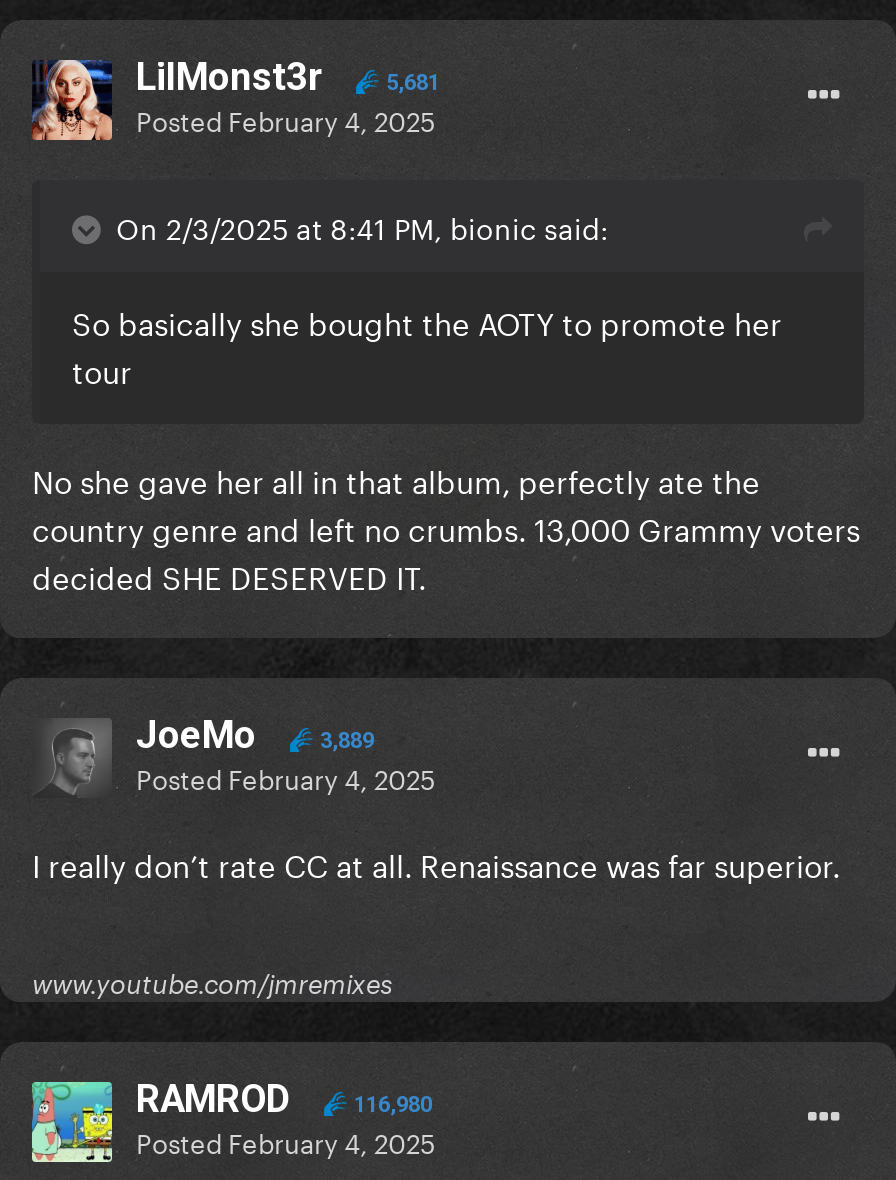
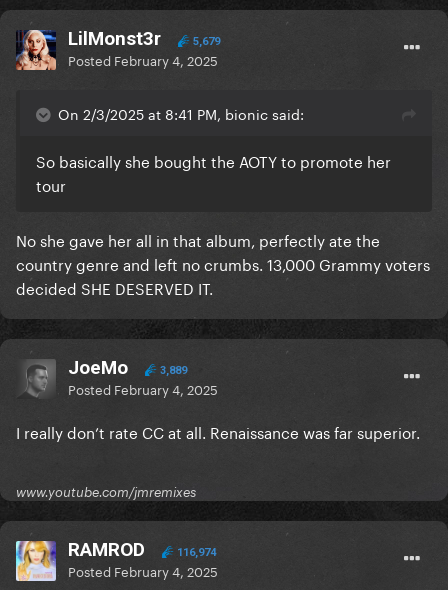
- 5,681
+ 5,679

- [image]
- RAMROD 116,980
+ [image]
+ RAMROD 116,974
